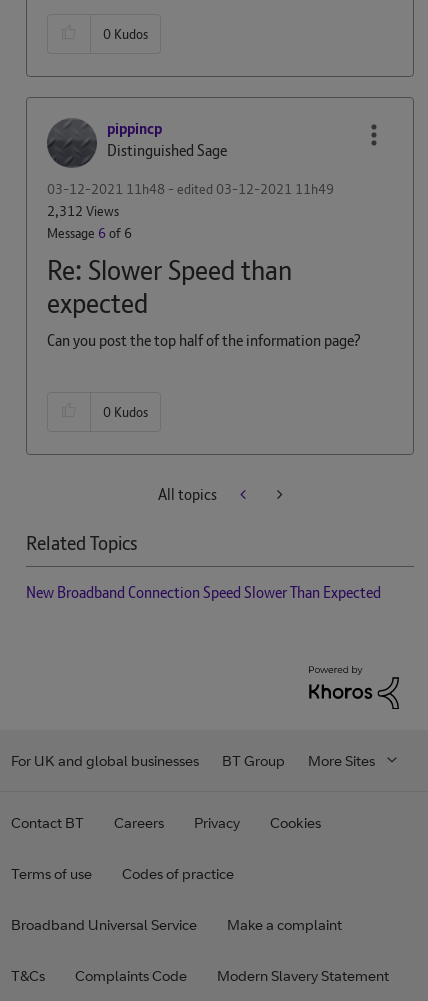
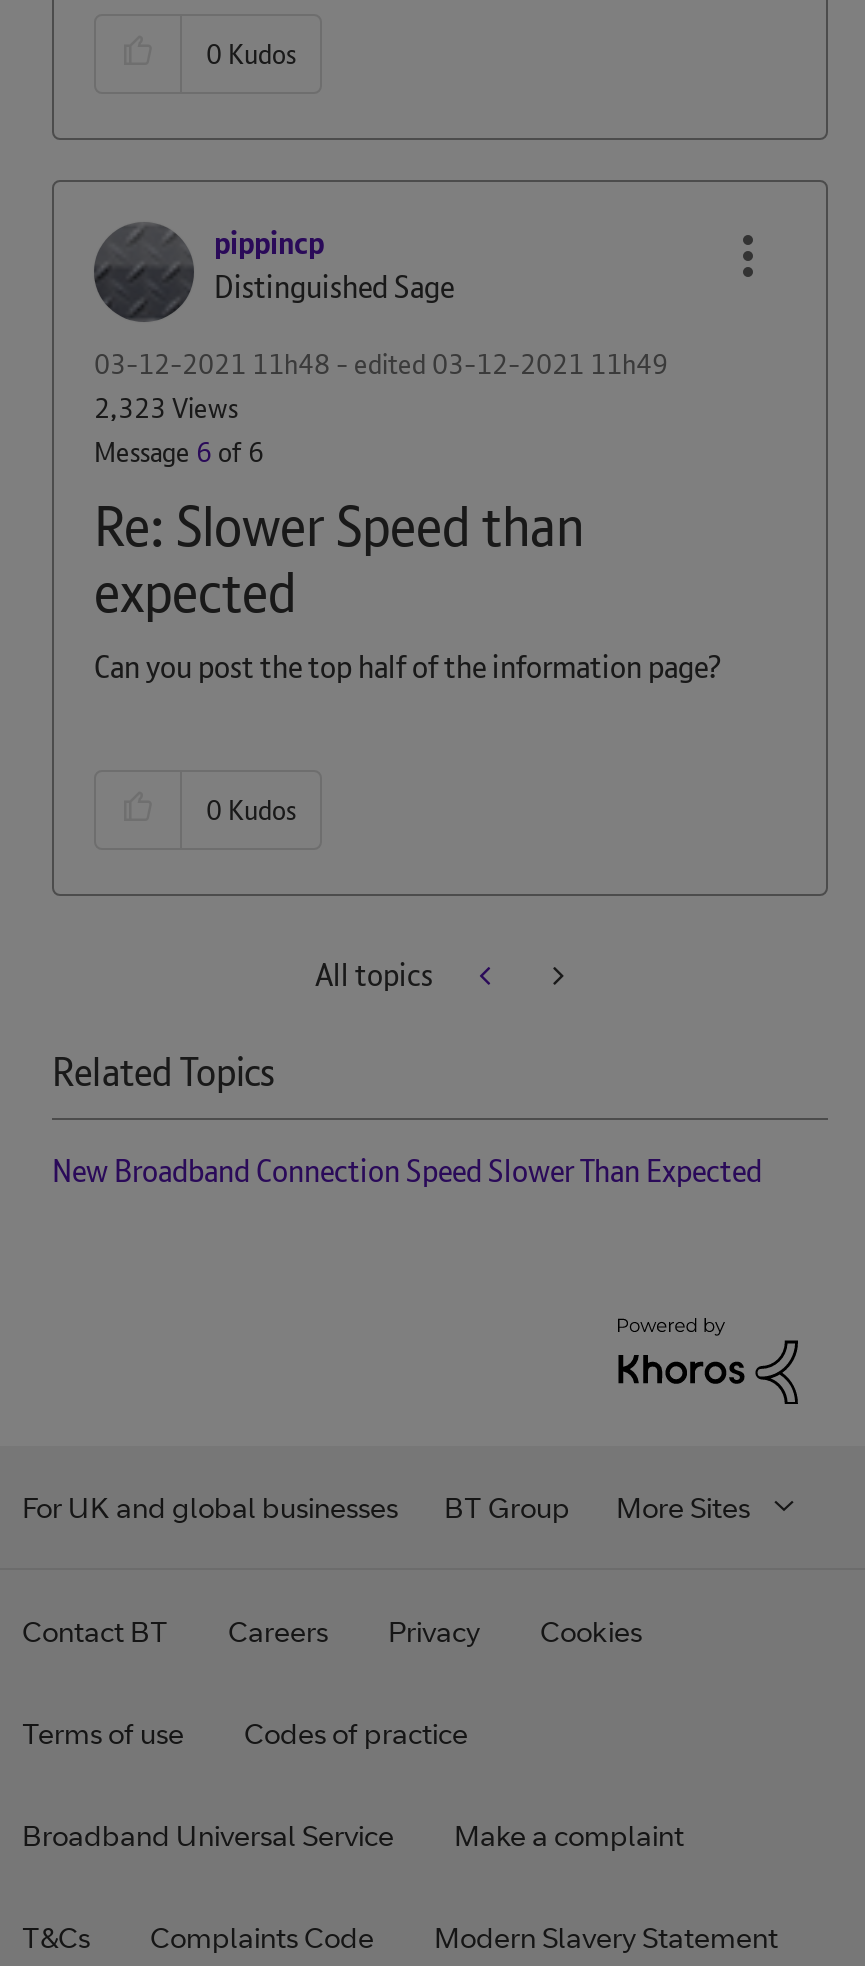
- 2,312 Views
+ 2,323 Views
